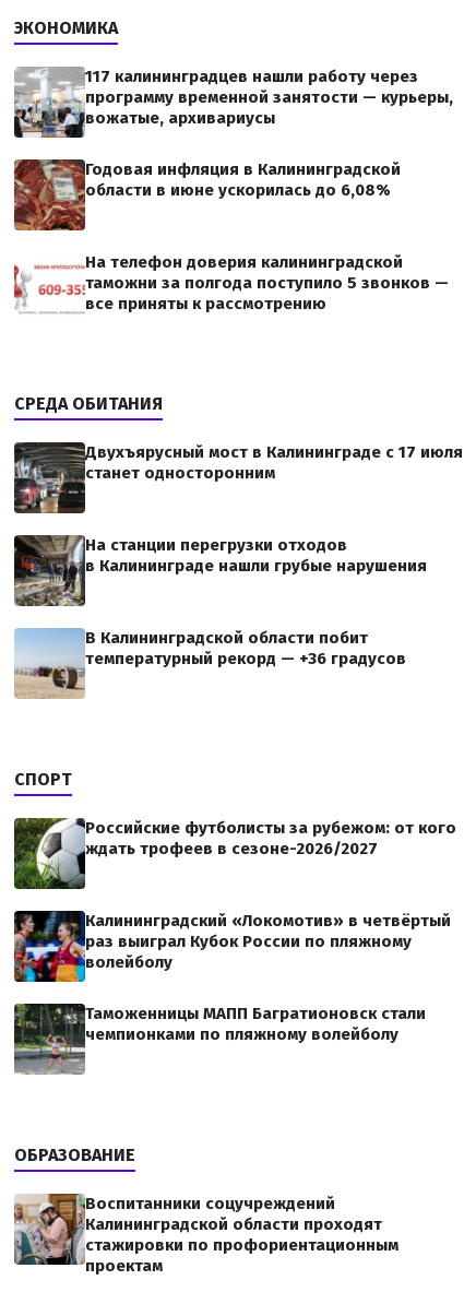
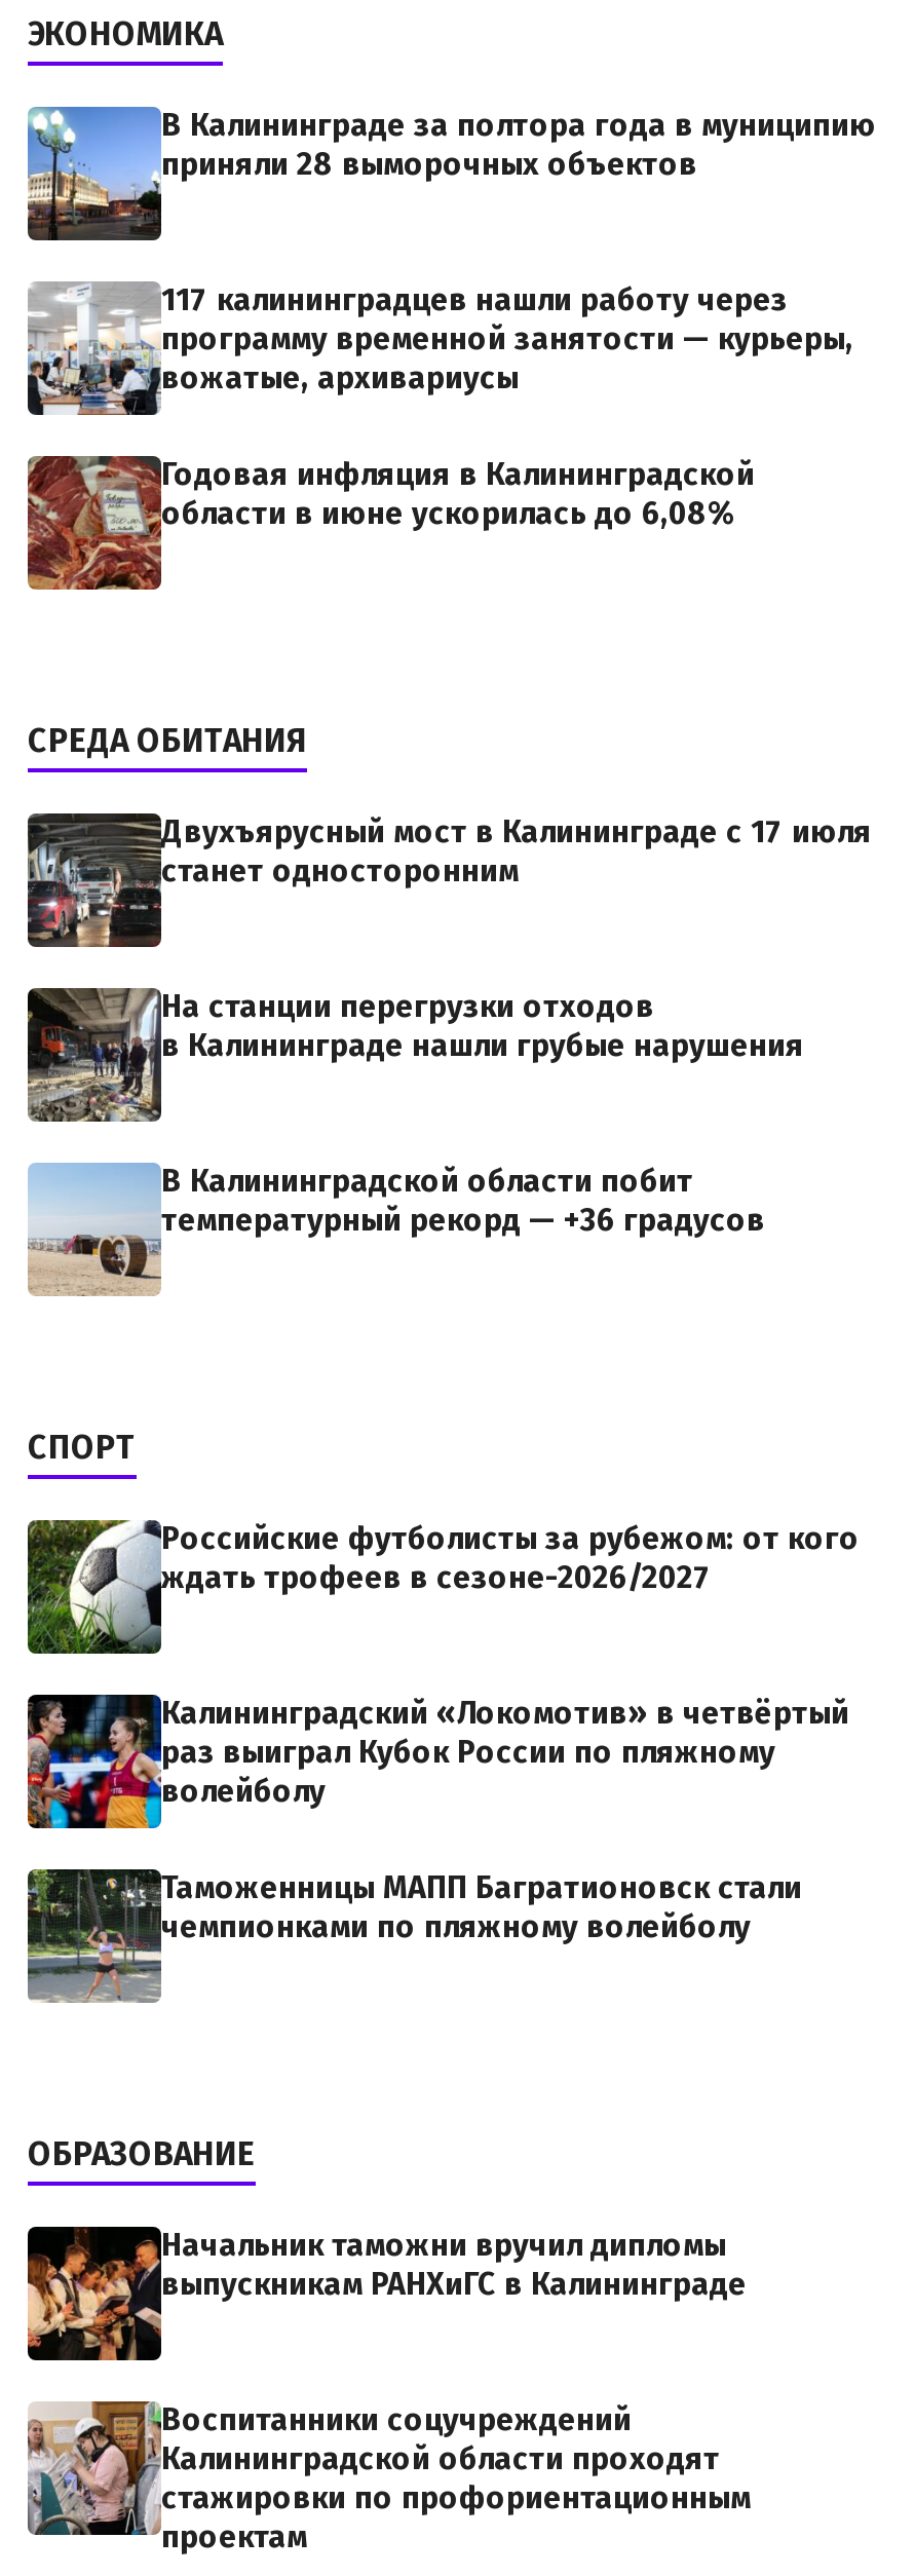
+ [image]
+ В Калининграде за полтора года в муниципию
+ приняли 28 выморочных объектов

- [image]
- На телефон доверия калининградской
- таможни за полгода поступило 5 звонков —
- все приняты к рассмотрению

+ [image]
+ Начальник таможни вручил дипломы
+ выпускникам РАНХиГС в Калининграде
